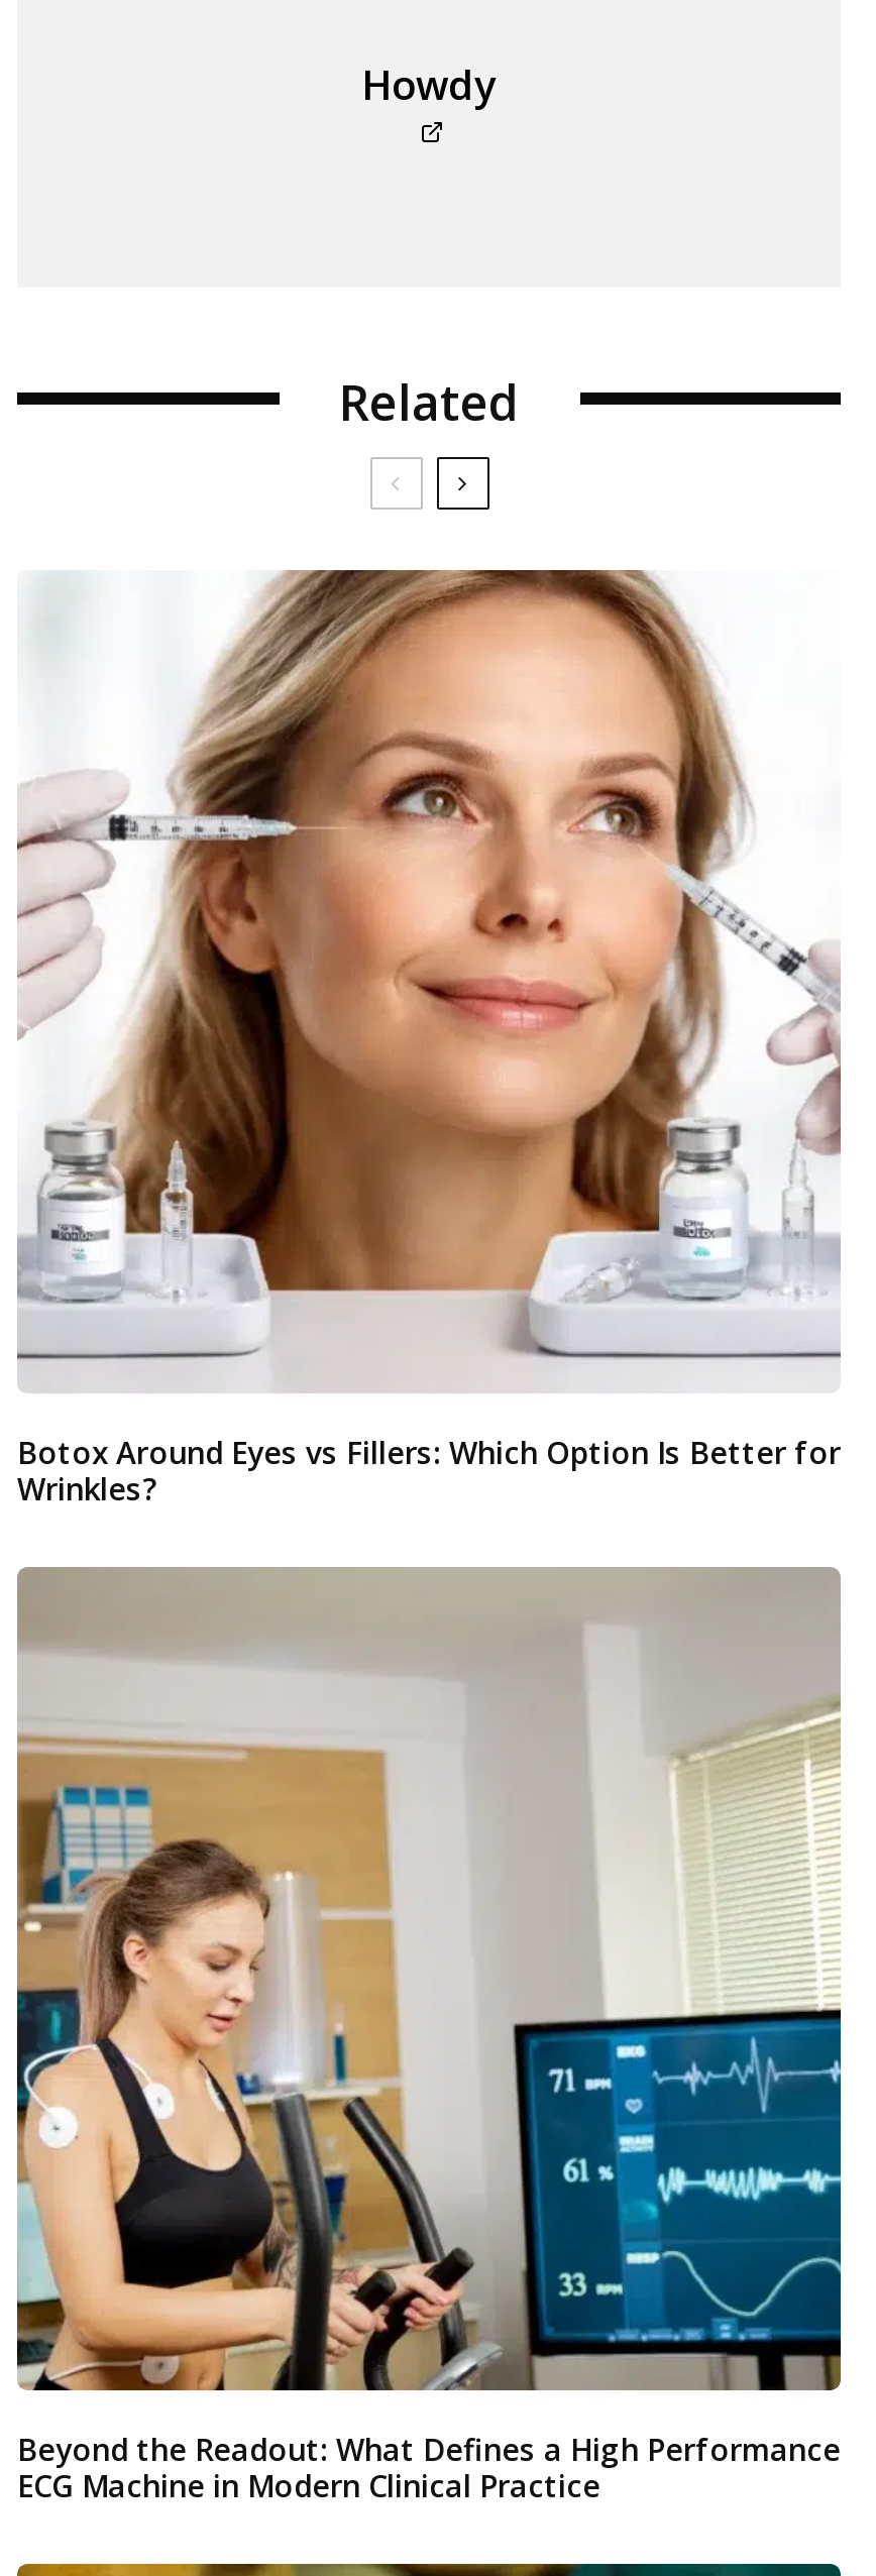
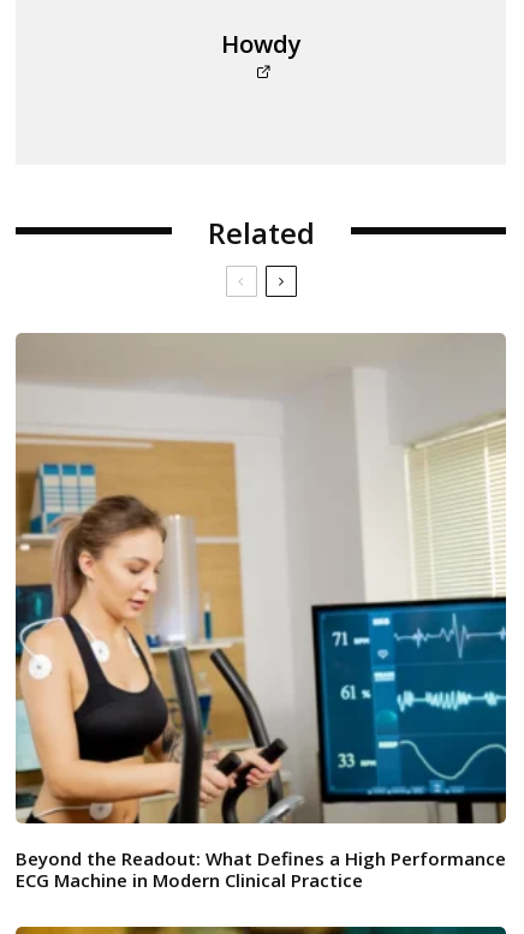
- [image]
- Botox Around Eyes vs Fillers: Which Option Is Better for
- Wrinkles?
